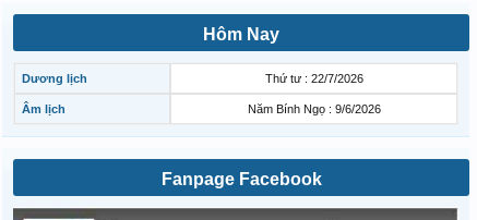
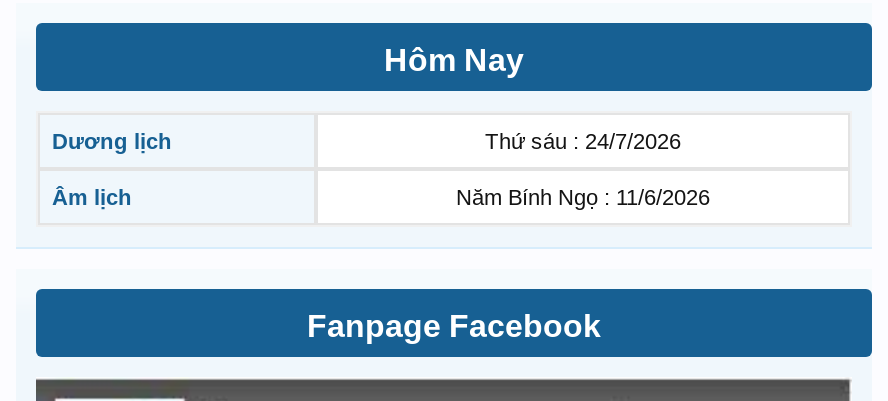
- Thứ tư : 22/7/2026
+ Thứ sáu : 24/7/2026

- Năm Bính Ngọ : 9/6/2026
+ Năm Bính Ngọ : 11/6/2026
